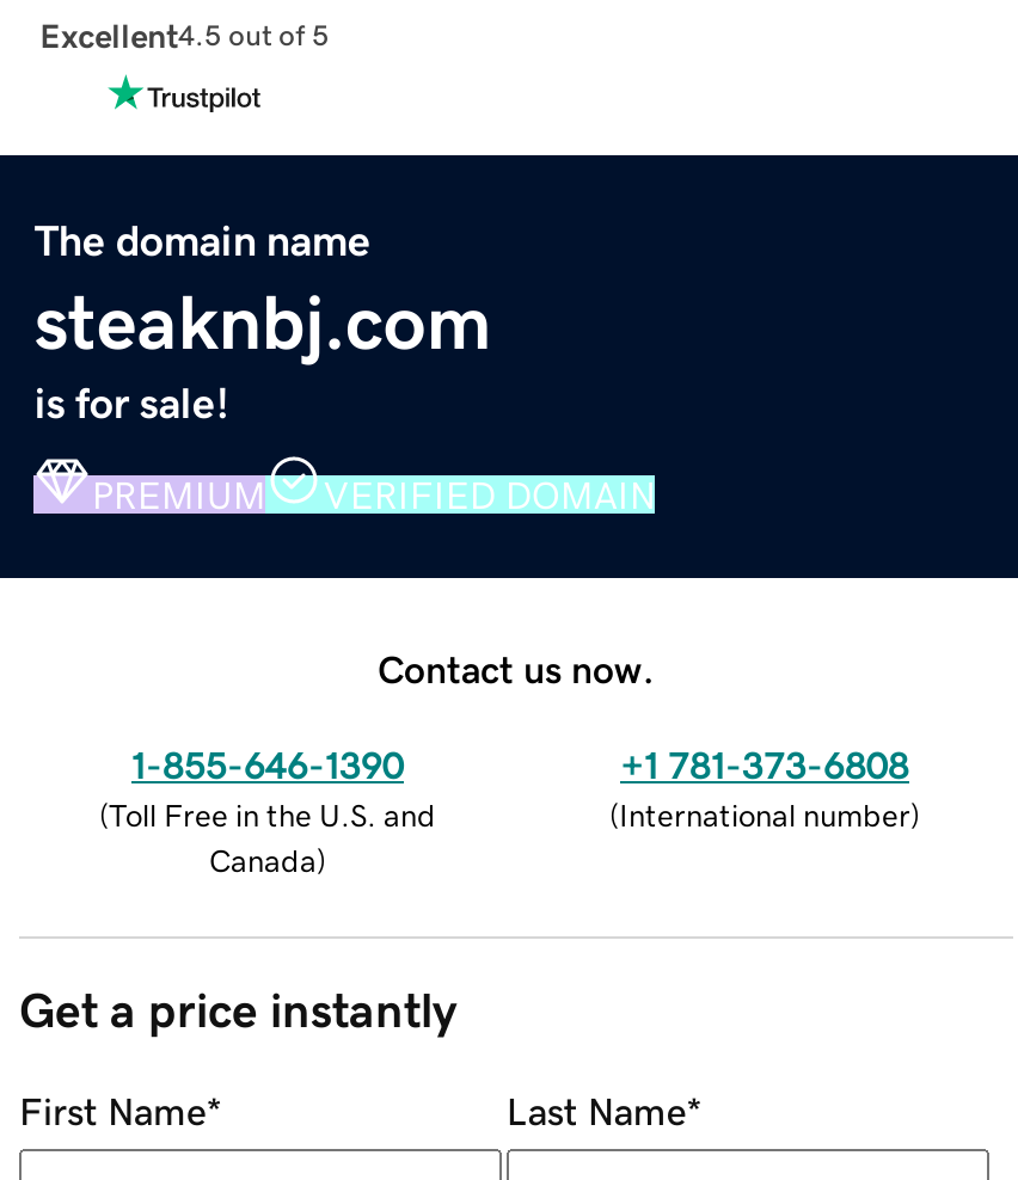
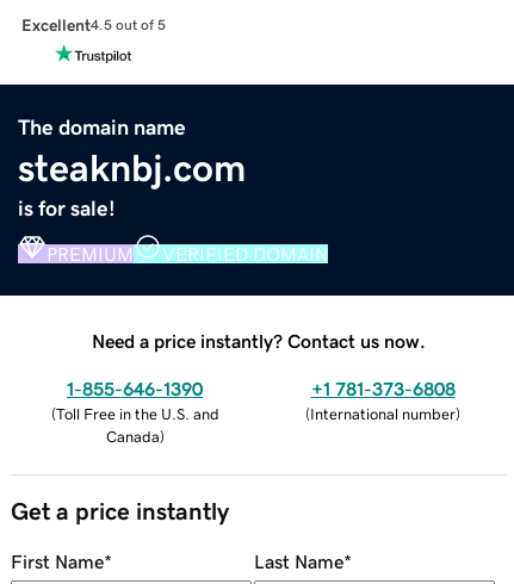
- Contact us now.
+ Need a price instantly? Contact us now.
